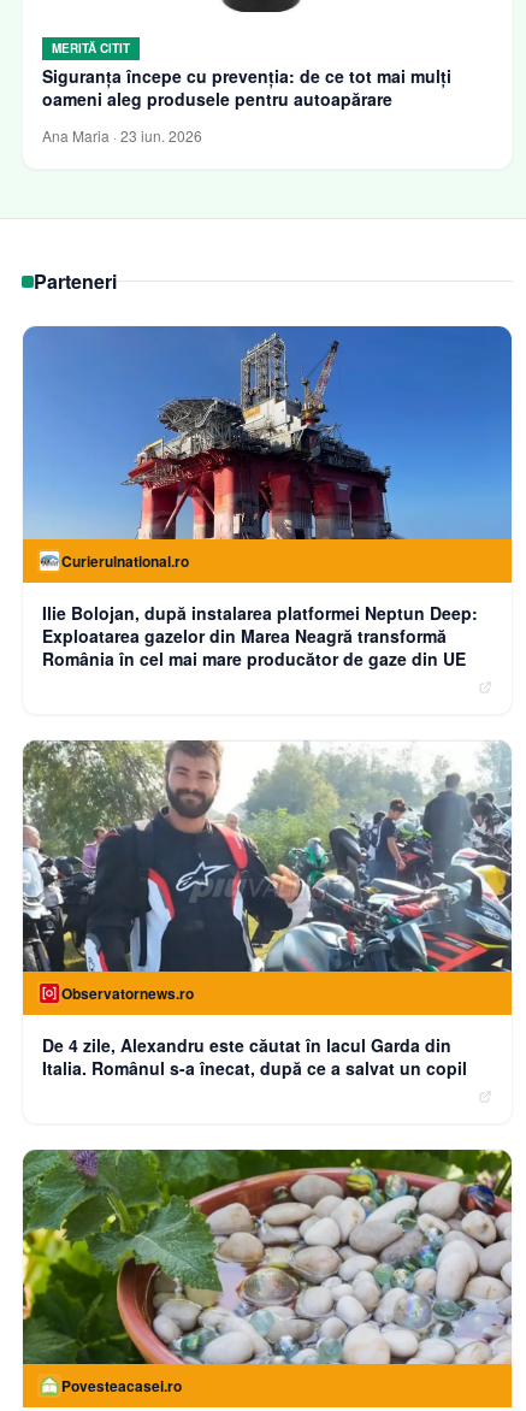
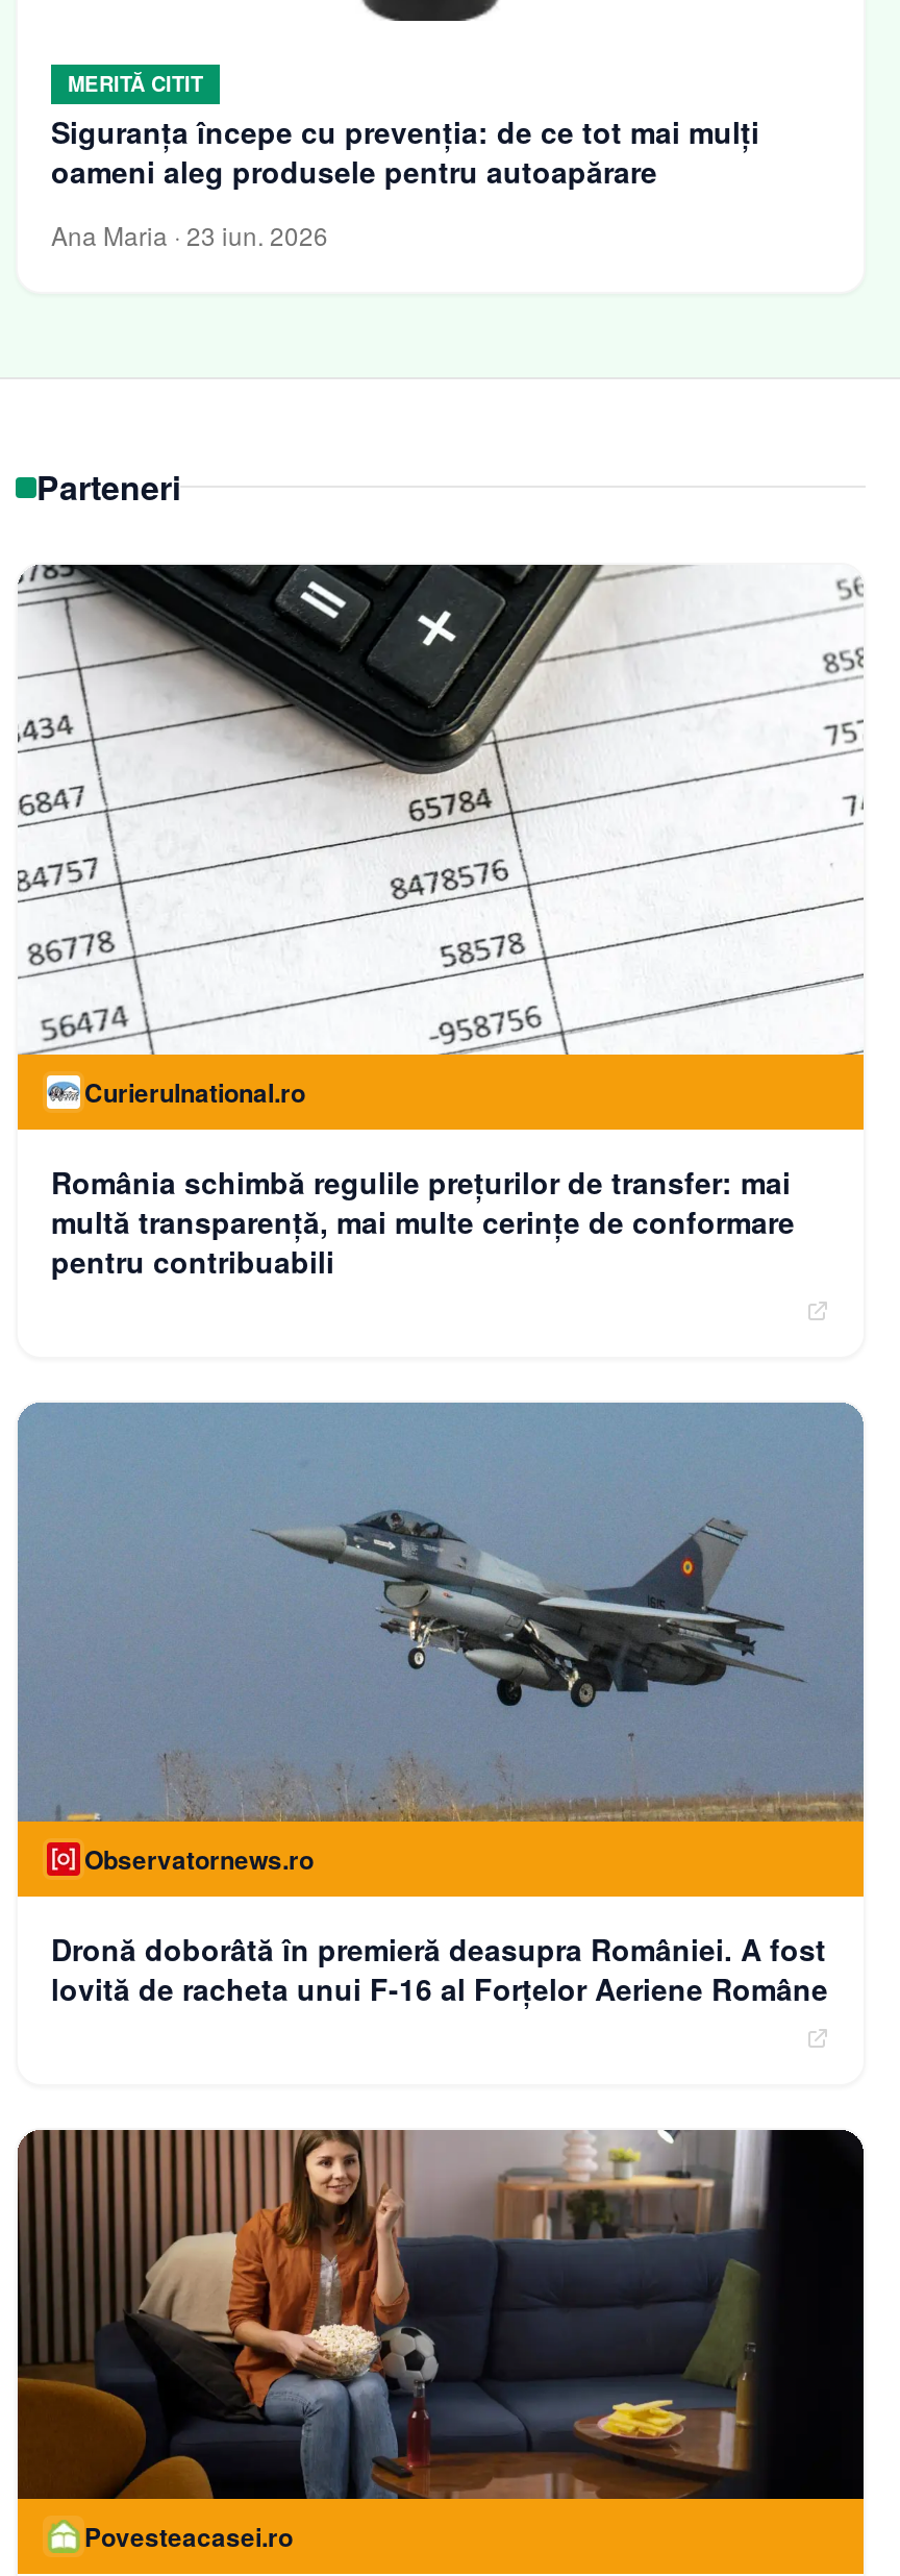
- [image]
+ [image]

- Ilie Bolojan, după instalarea platformei Neptun Deep:
- Exploatarea gazelor din Marea Neagră transformă
- România în cel mai mare producător de gaze din UE
+ România schimbă regulile prețurilor de transfer: mai
+ multă transparență, mai multe cerințe de conformare
+ pentru contribuabili

- [image]
+ [image]

- De 4 zile, Alexandru este căutat în lacul Garda din
- Italia. Românul s-a înecat, după ce a salvat un copil
+ Dronă doborâtă în premieră deasupra României. A fost
+ lovită de racheta unui F-16 al Forţelor Aeriene Române

- [image]
+ [image]
